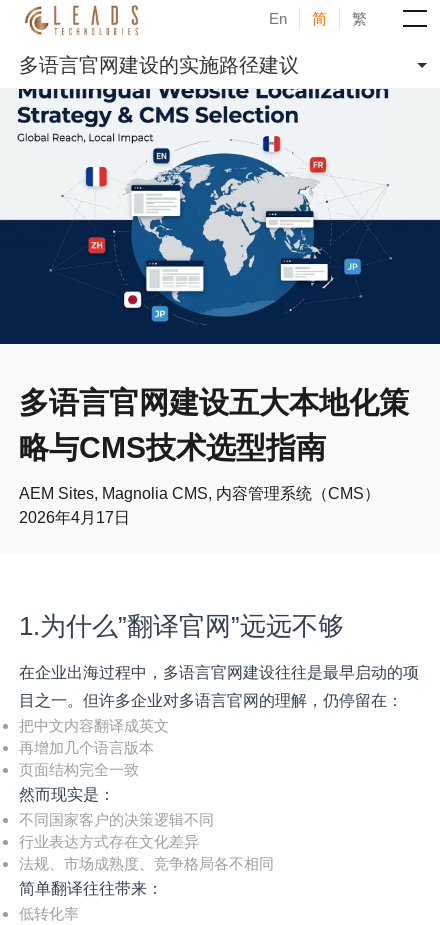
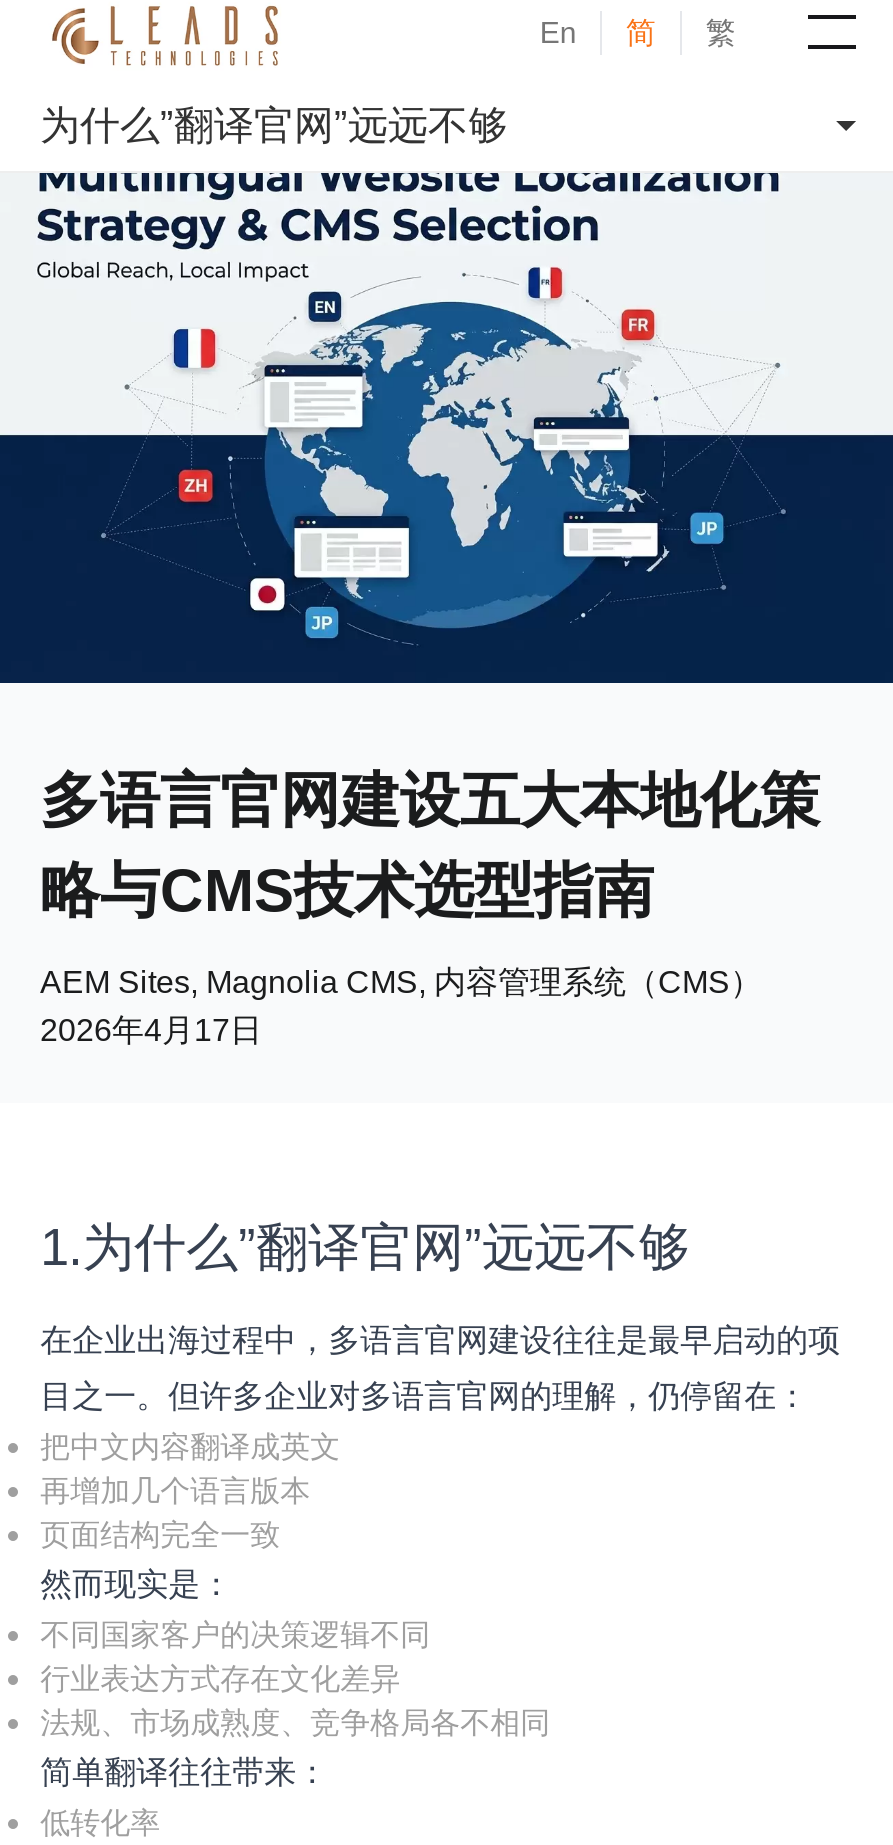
- 多语言官网建设的实施路径建议
+ 为什么”翻译官网”远远不够
